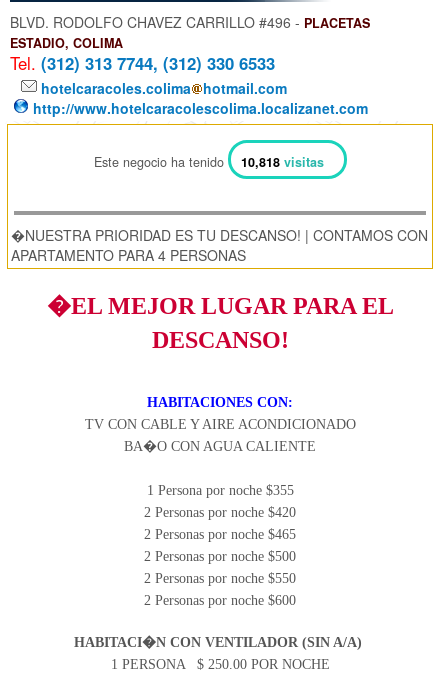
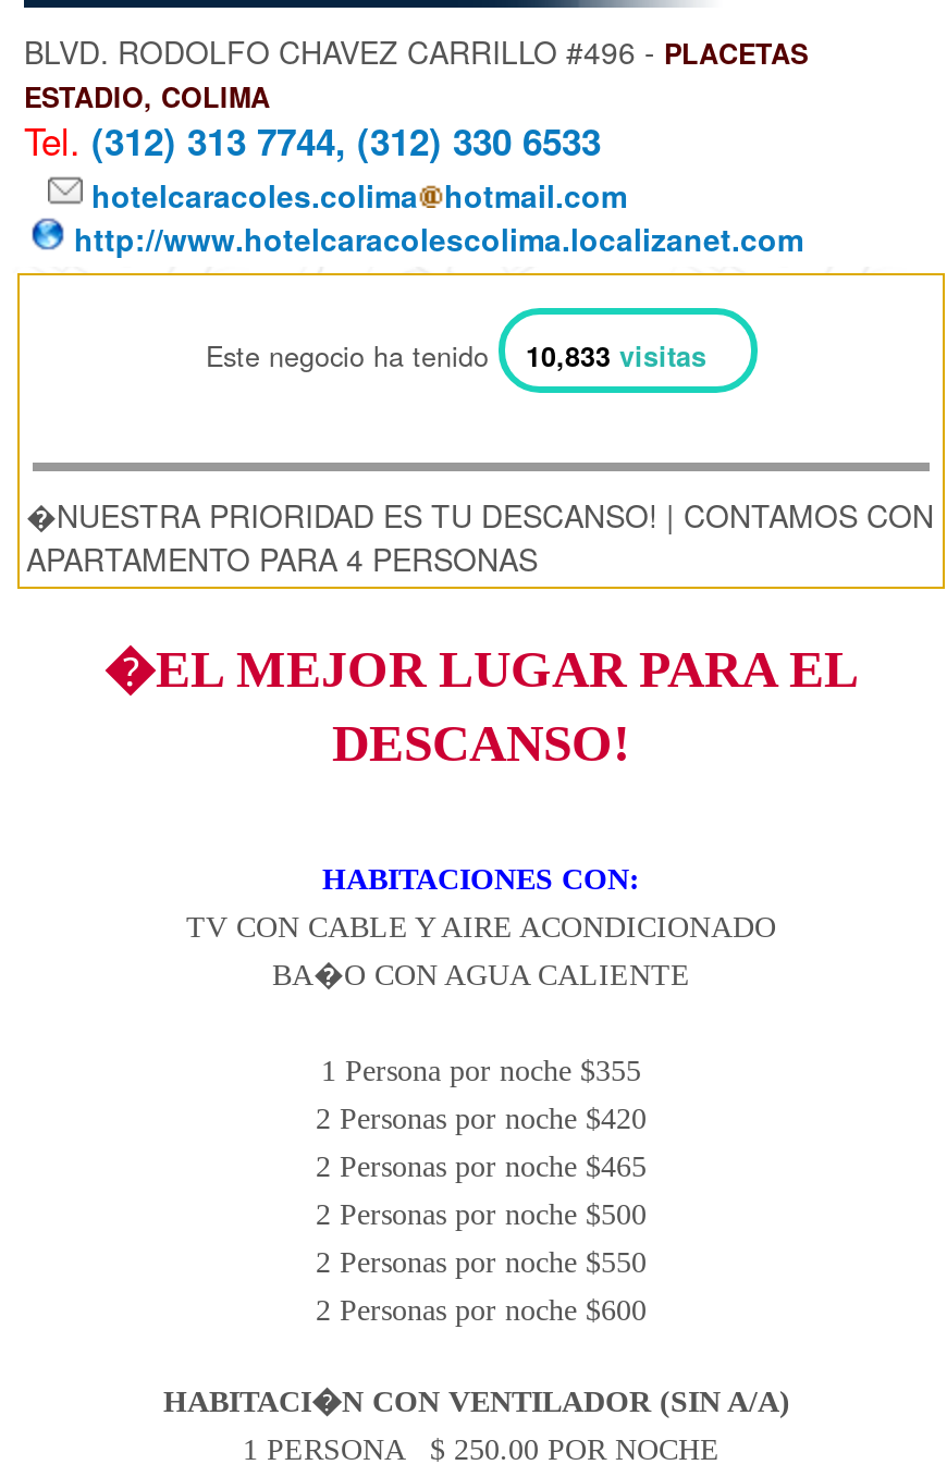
- Este negocio ha tenido 10,818 visitas
+ Este negocio ha tenido 10,833 visitas
